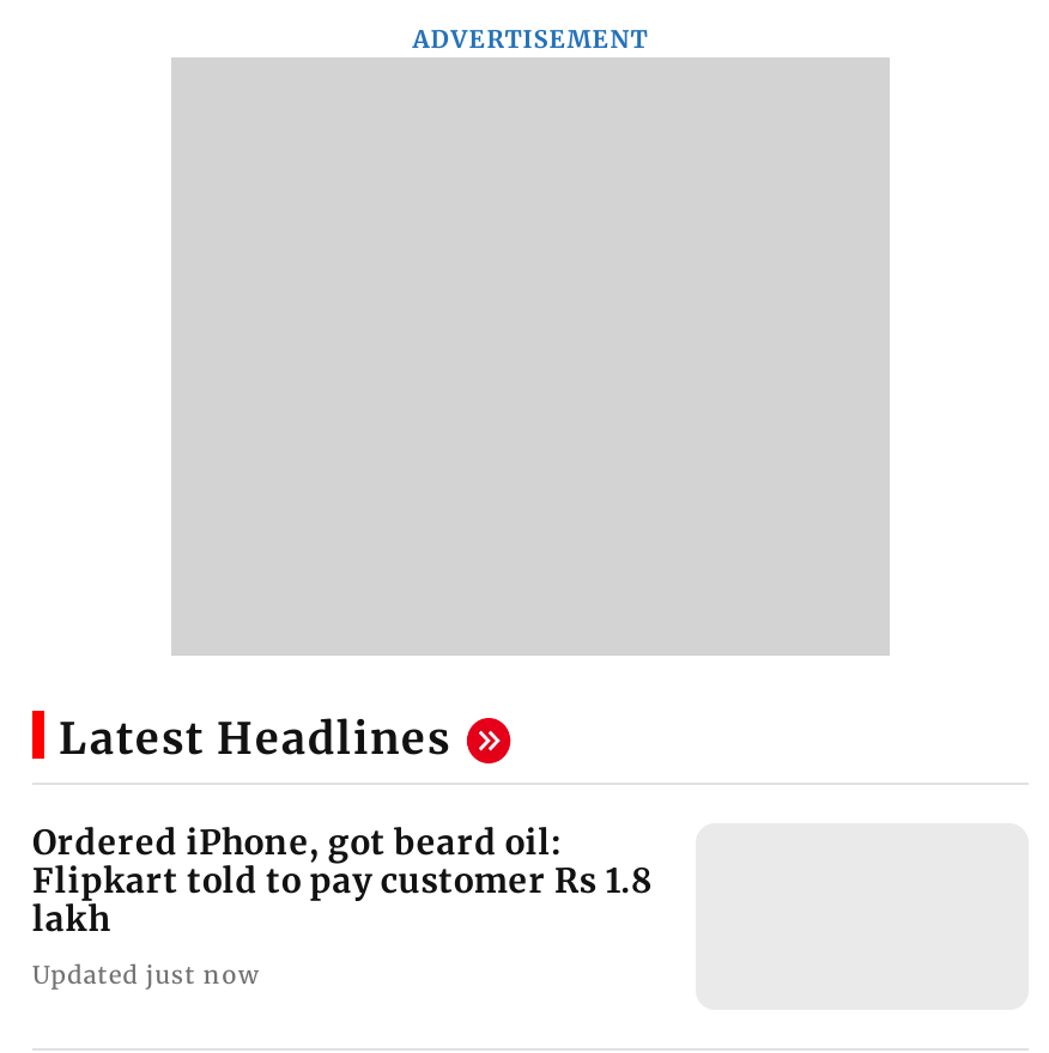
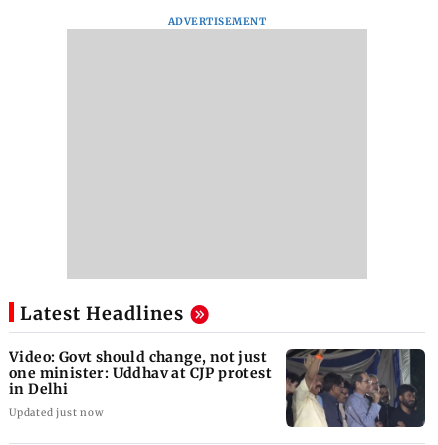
+ [image]

- Ordered iPhone, got beard oil:
- Flipkart told to pay customer Rs 1.8
- lakh
+ Video: Govt should change, not just
+ one minister: Uddhav at CJP protest
+ in Delhi
